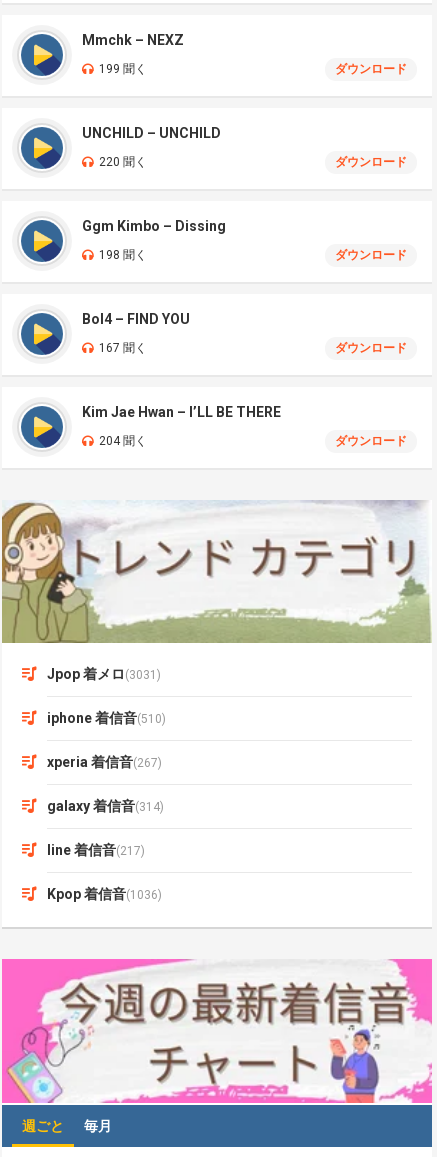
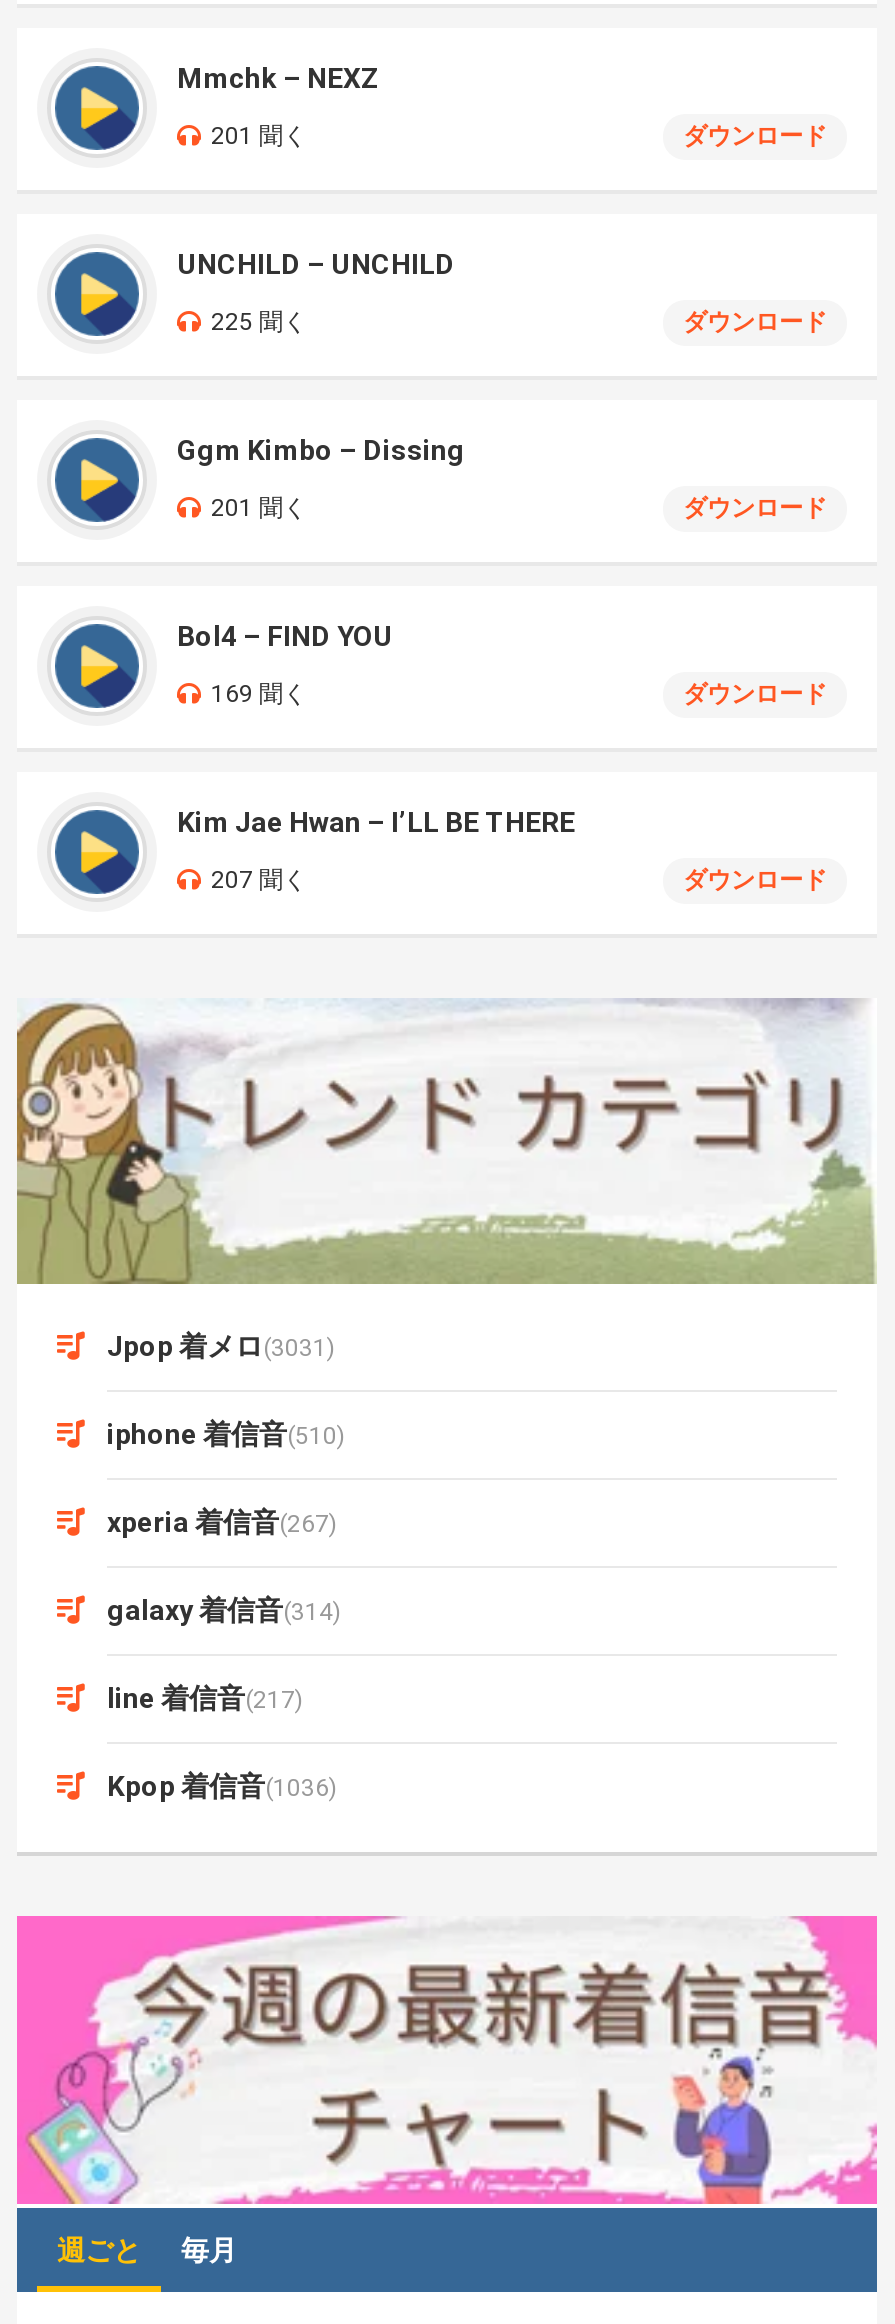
- 199 聞く
+ 201 聞く

- 220 聞く
+ 225 聞く

- 198 聞く
+ 201 聞く

- 167 聞く
+ 169 聞く

- 204 聞く
+ 207 聞く
